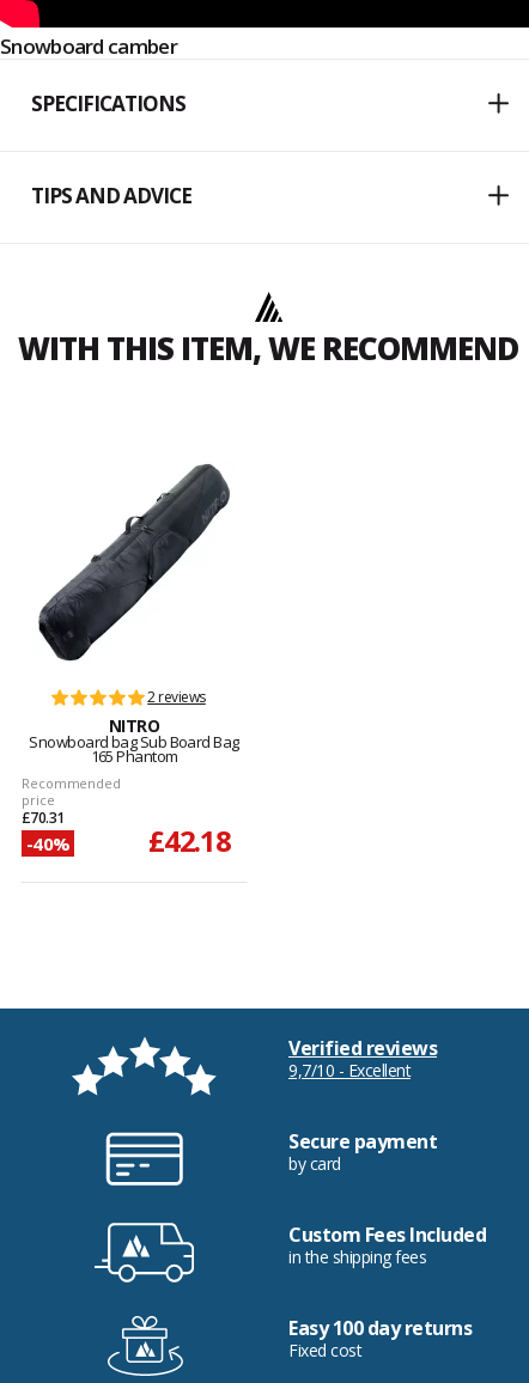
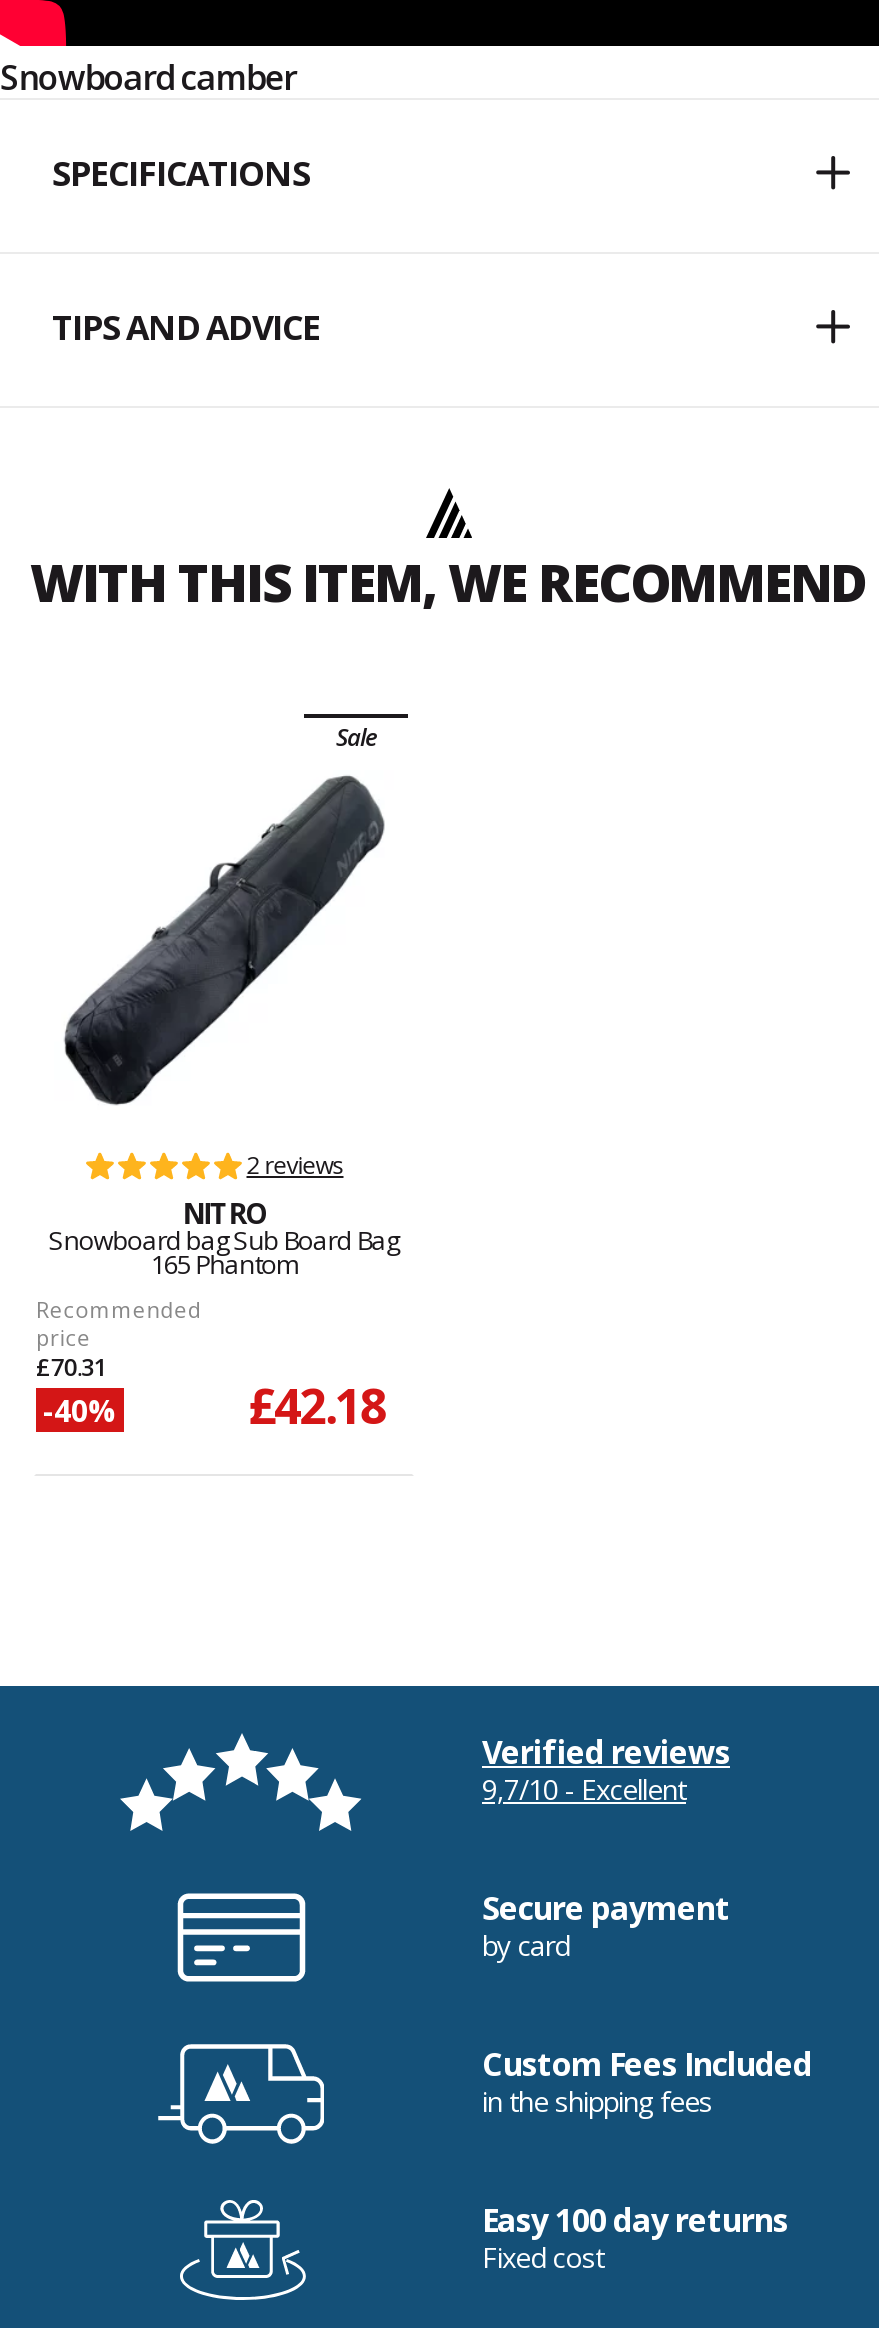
+ Sale
